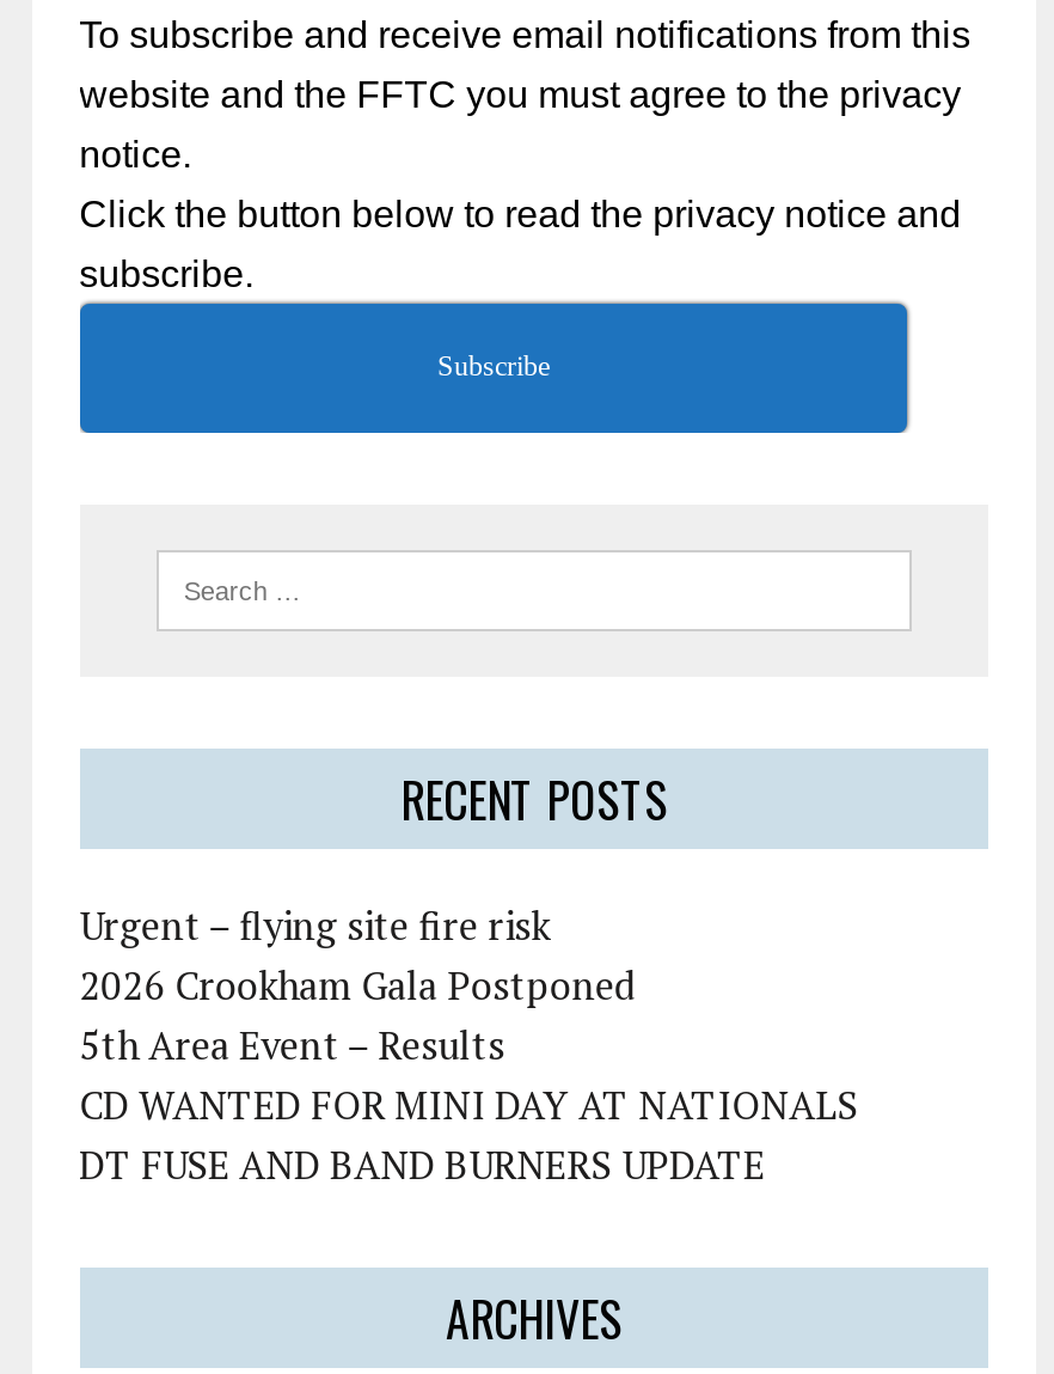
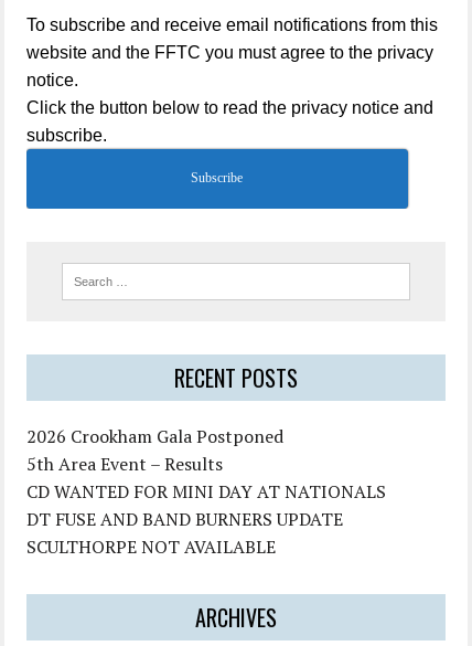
- Urgent – flying site fire risk

moved up: 2026 Crookham Gala Postponed | 5th Area Event – Results | CD WANTED FOR MINI DAY AT NATIONALS | DT FUSE AND BAND BURNERS UPDATE

+ SCULTHORPE NOT AVAILABLE
